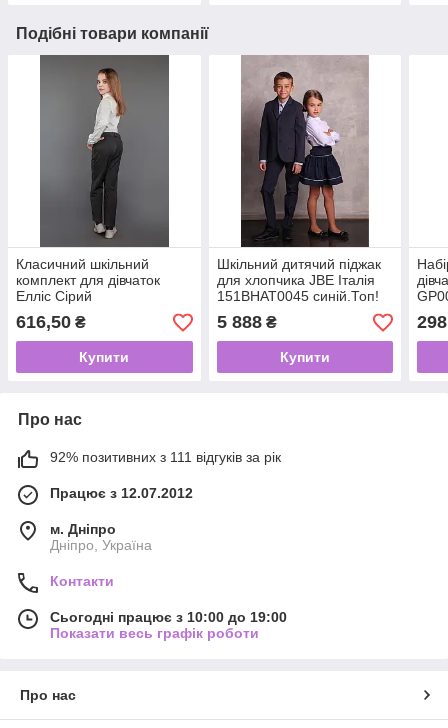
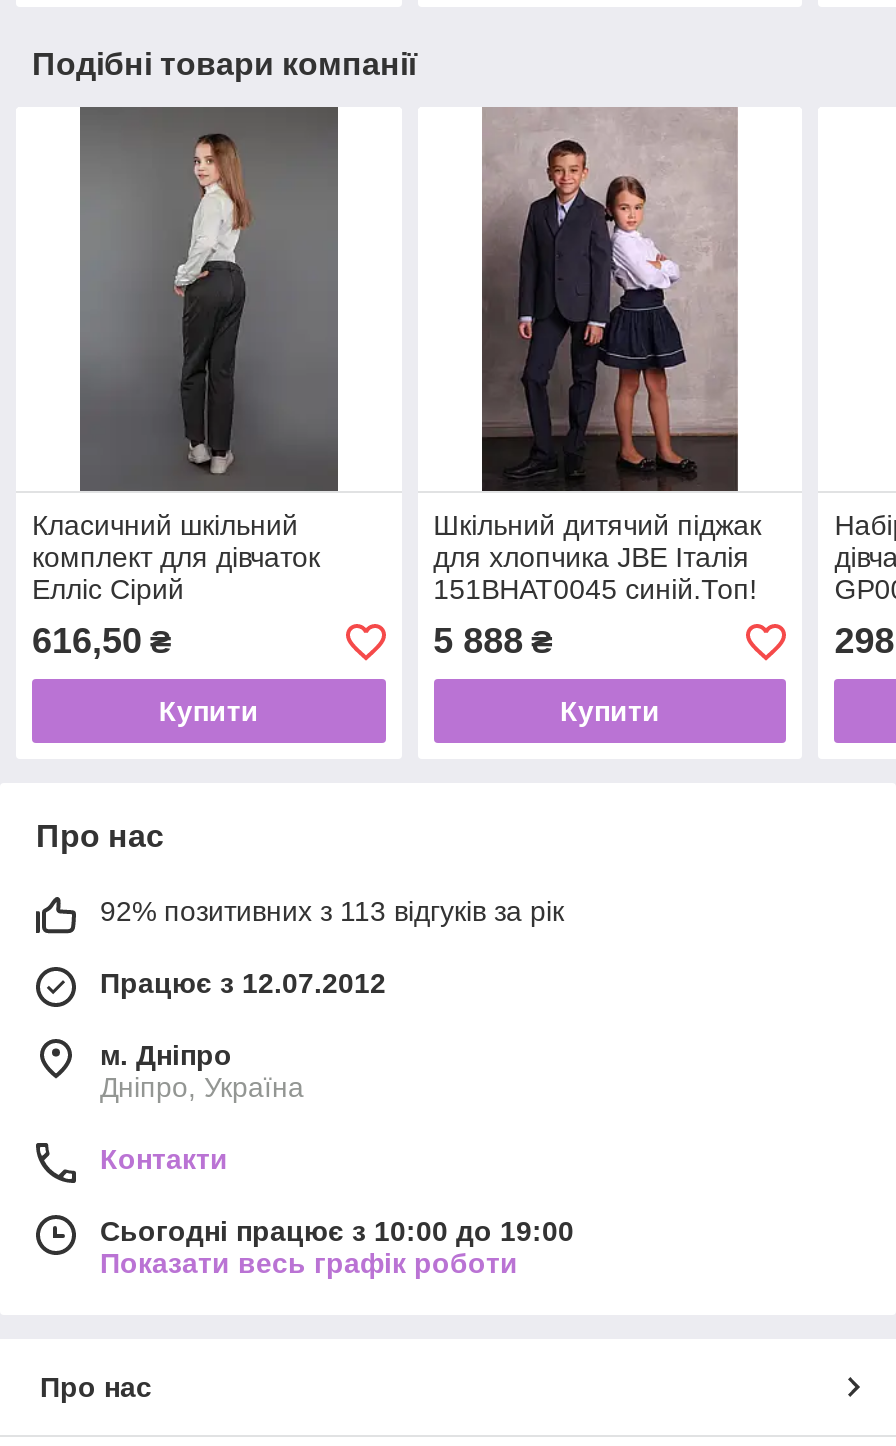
- 92% позитивних з 111 відгуків за рік
+ 92% позитивних з 113 відгуків за рік
